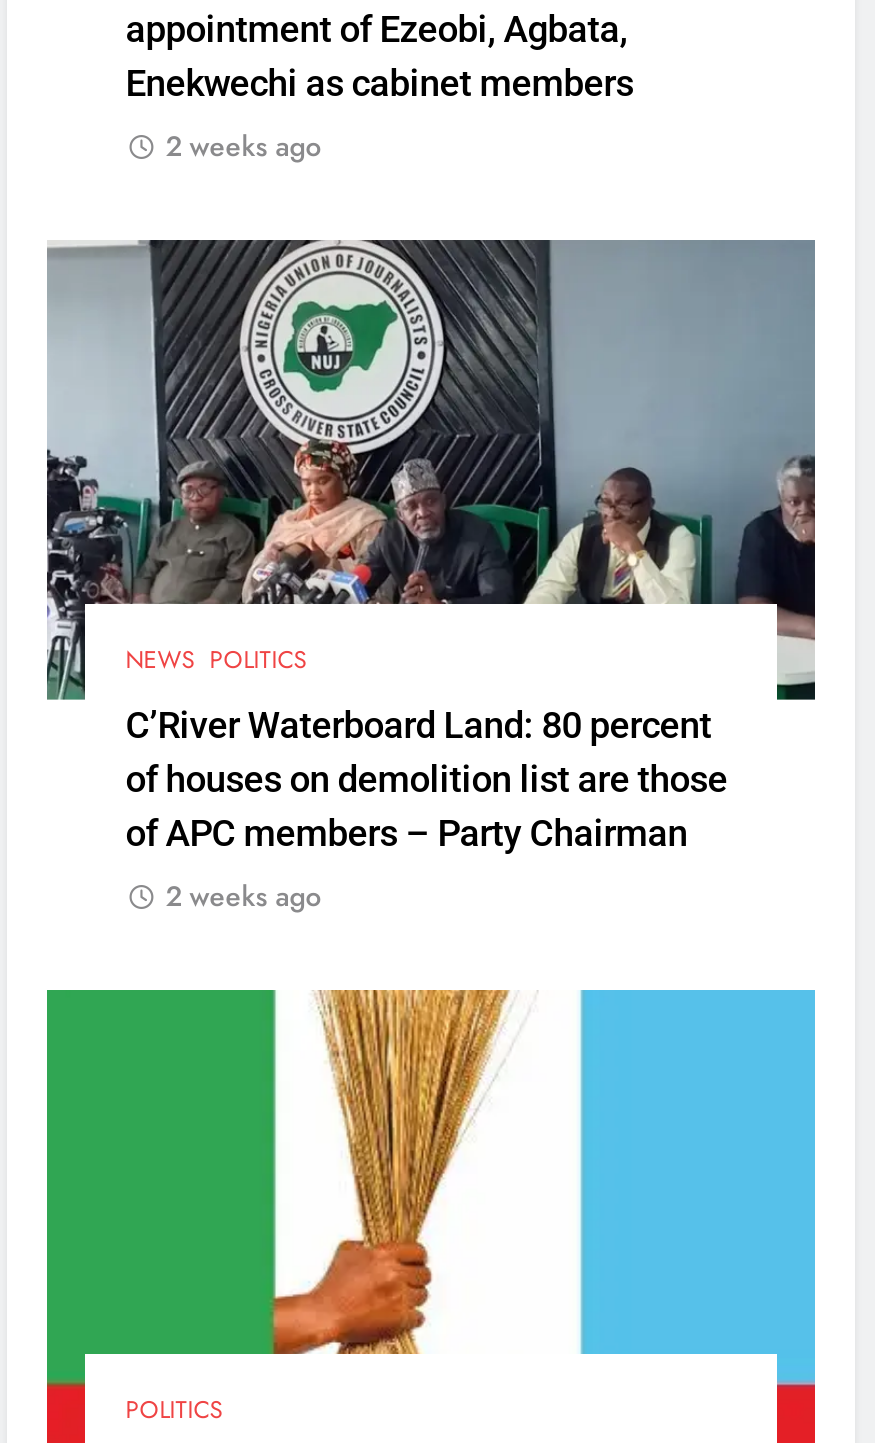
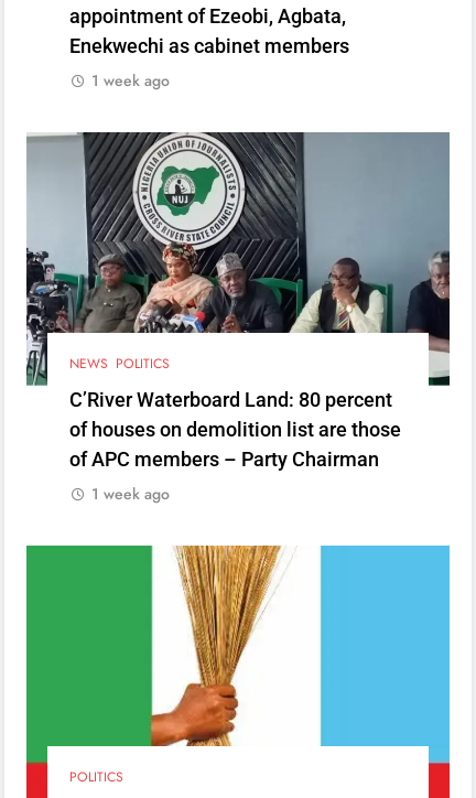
- 2 weeks ago
+ 1 week ago

- 2 weeks ago
+ 1 week ago
